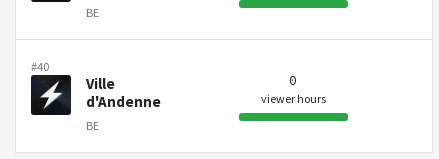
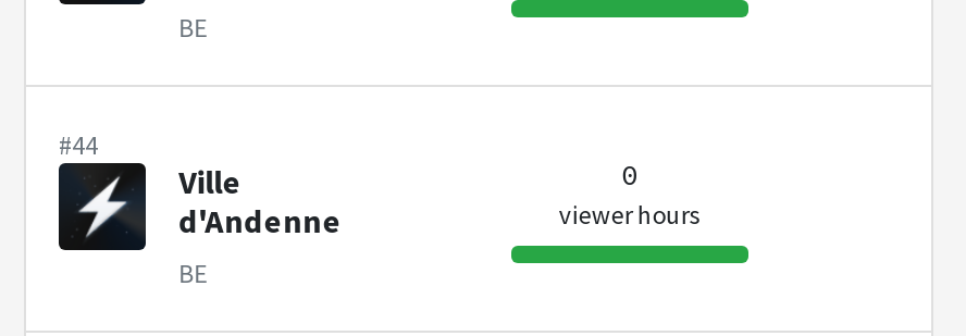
- #40
+ #44
